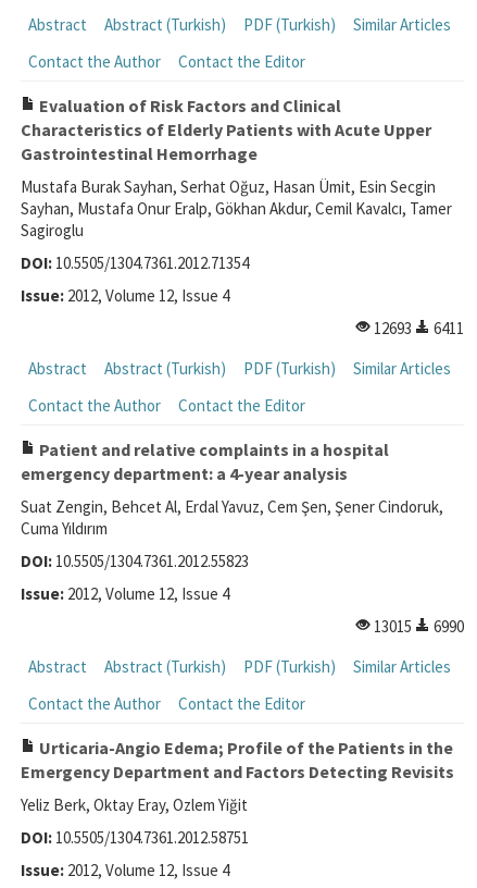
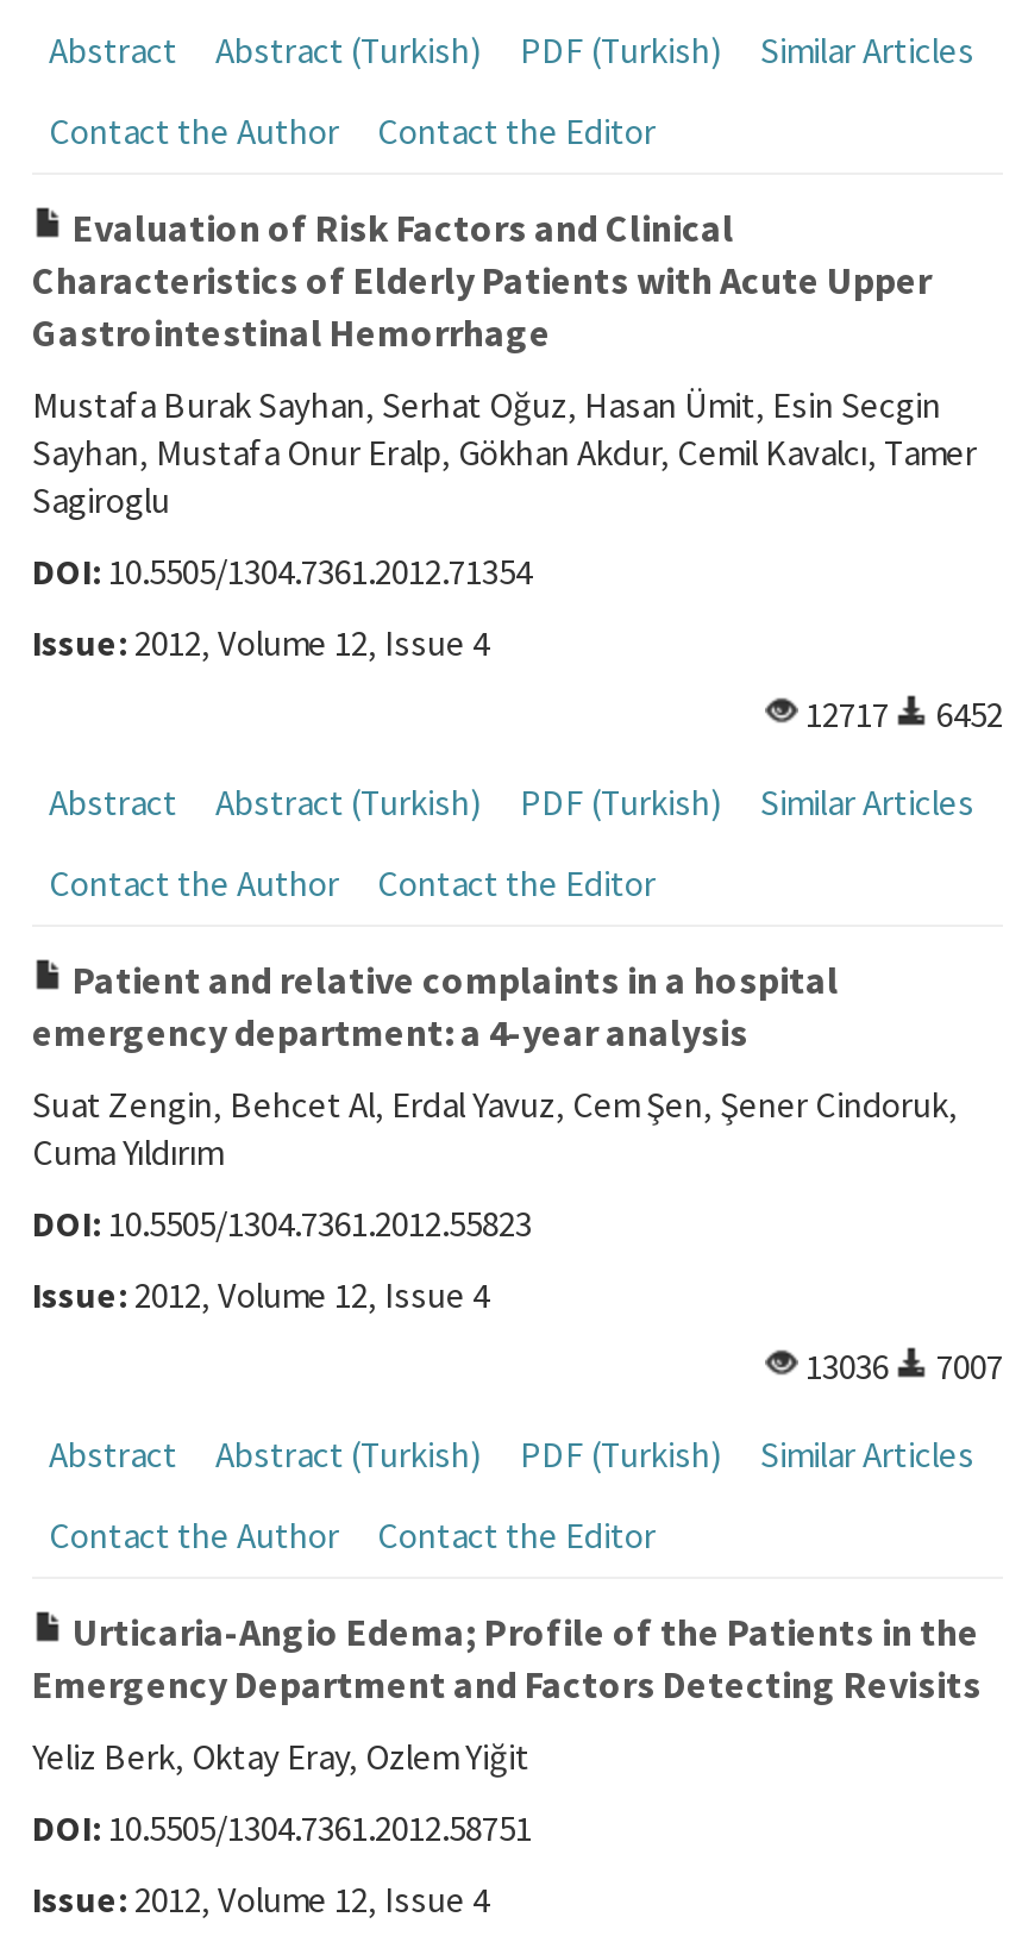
- 12693
+ 12717

- 6411
+ 6452

- 13015
+ 13036

- 6990
+ 7007
